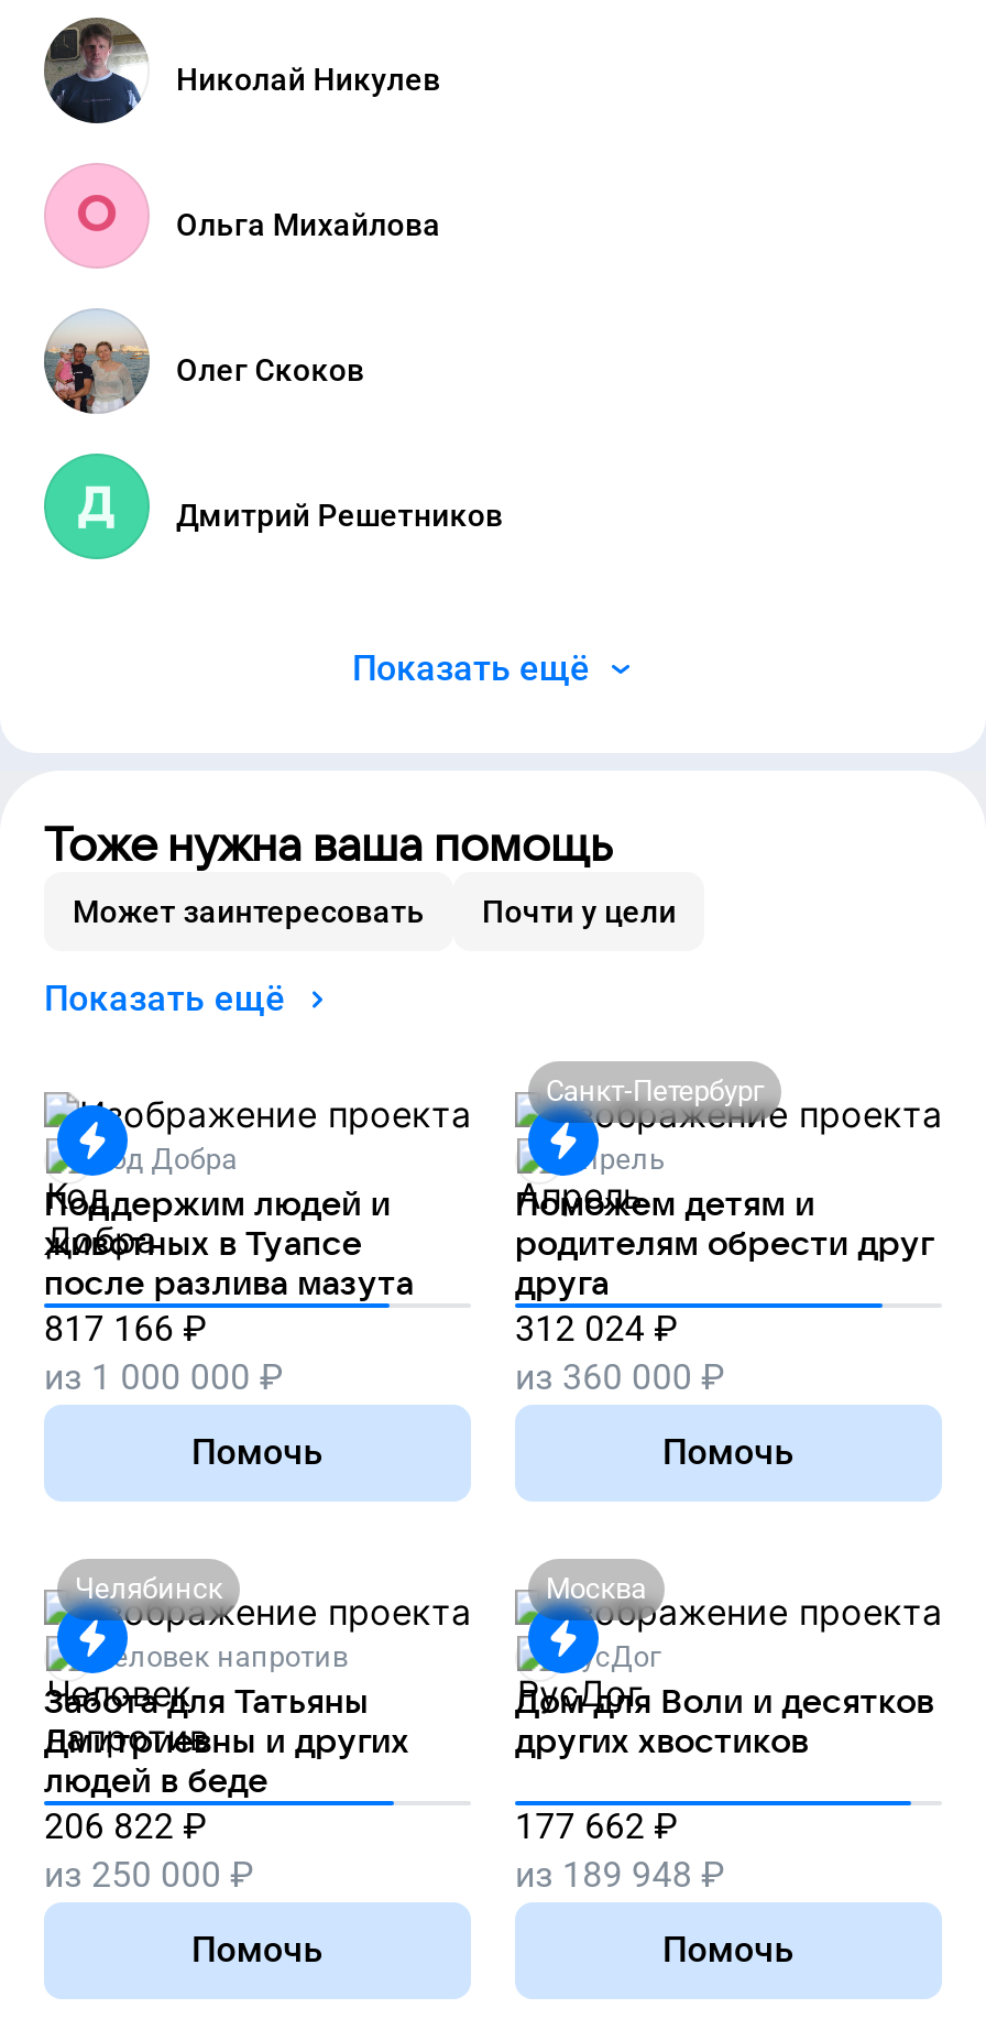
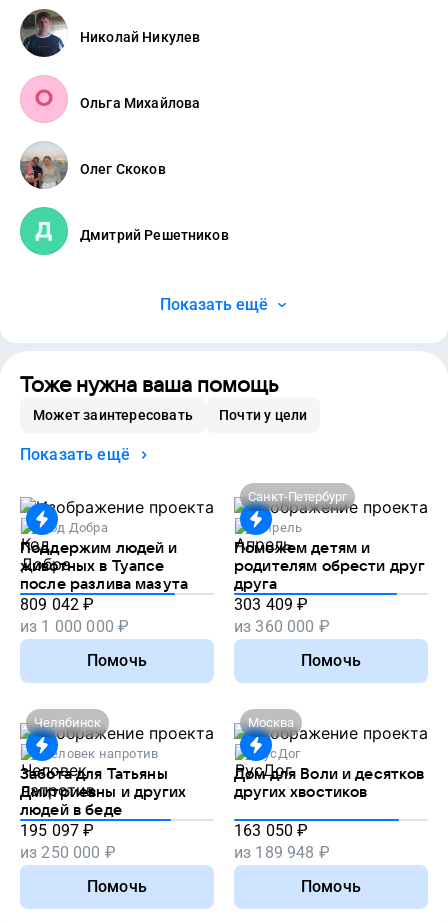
- 817 166 ₽
+ 809 042 ₽

- 312 024 ₽
+ 303 409 ₽

- 206 822 ₽
+ 195 097 ₽

- 177 662 ₽
+ 163 050 ₽
